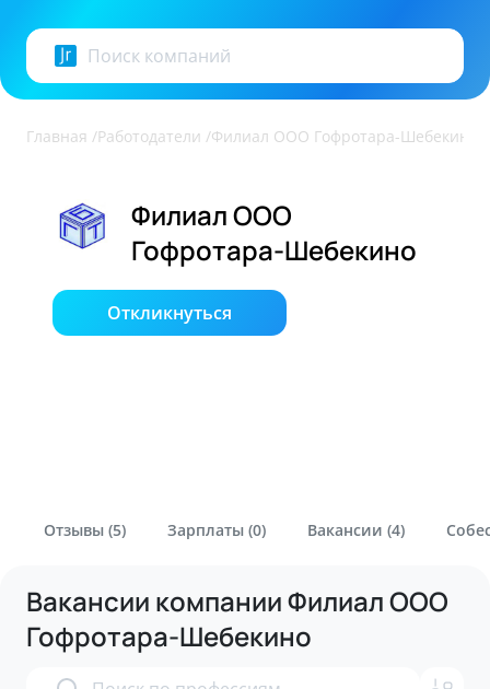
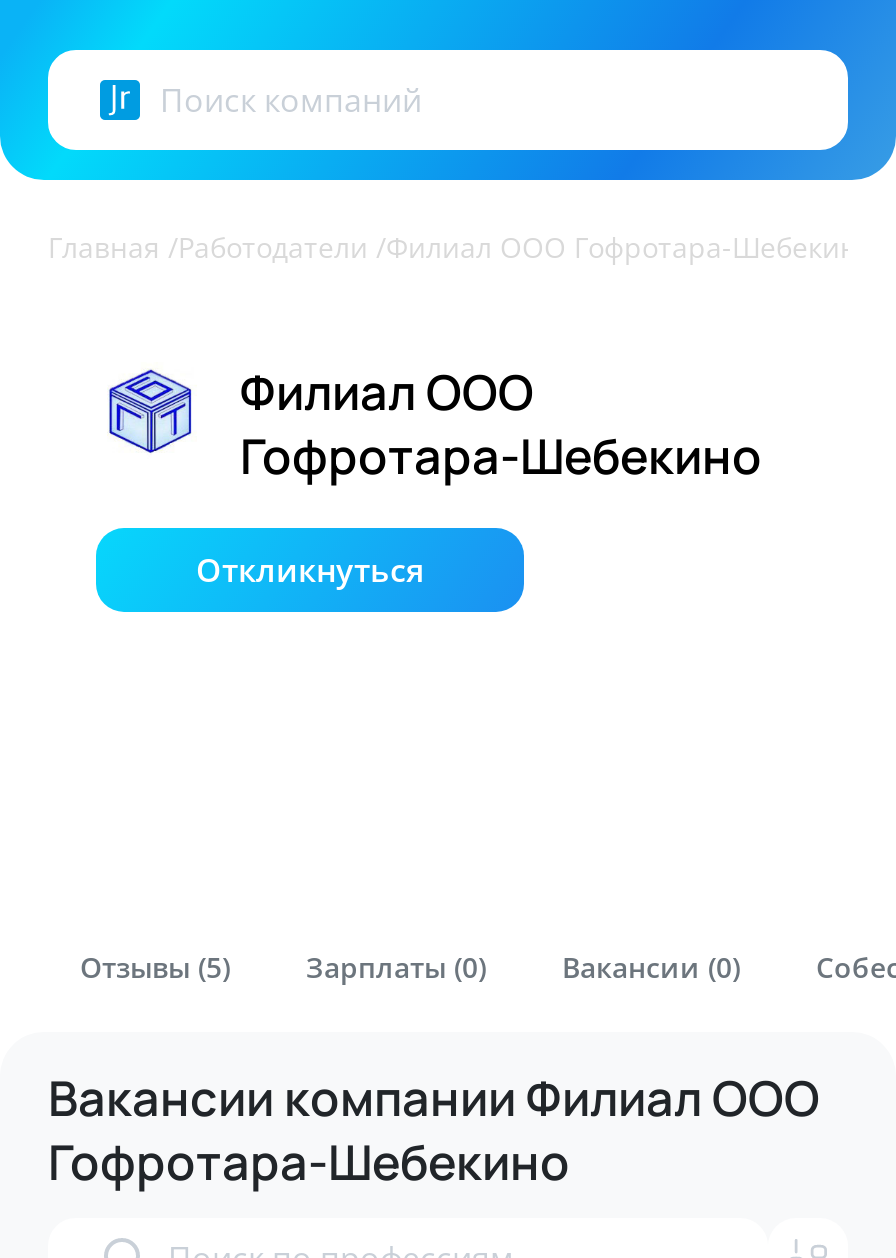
- Вакансии (4)
+ Вакансии (0)
